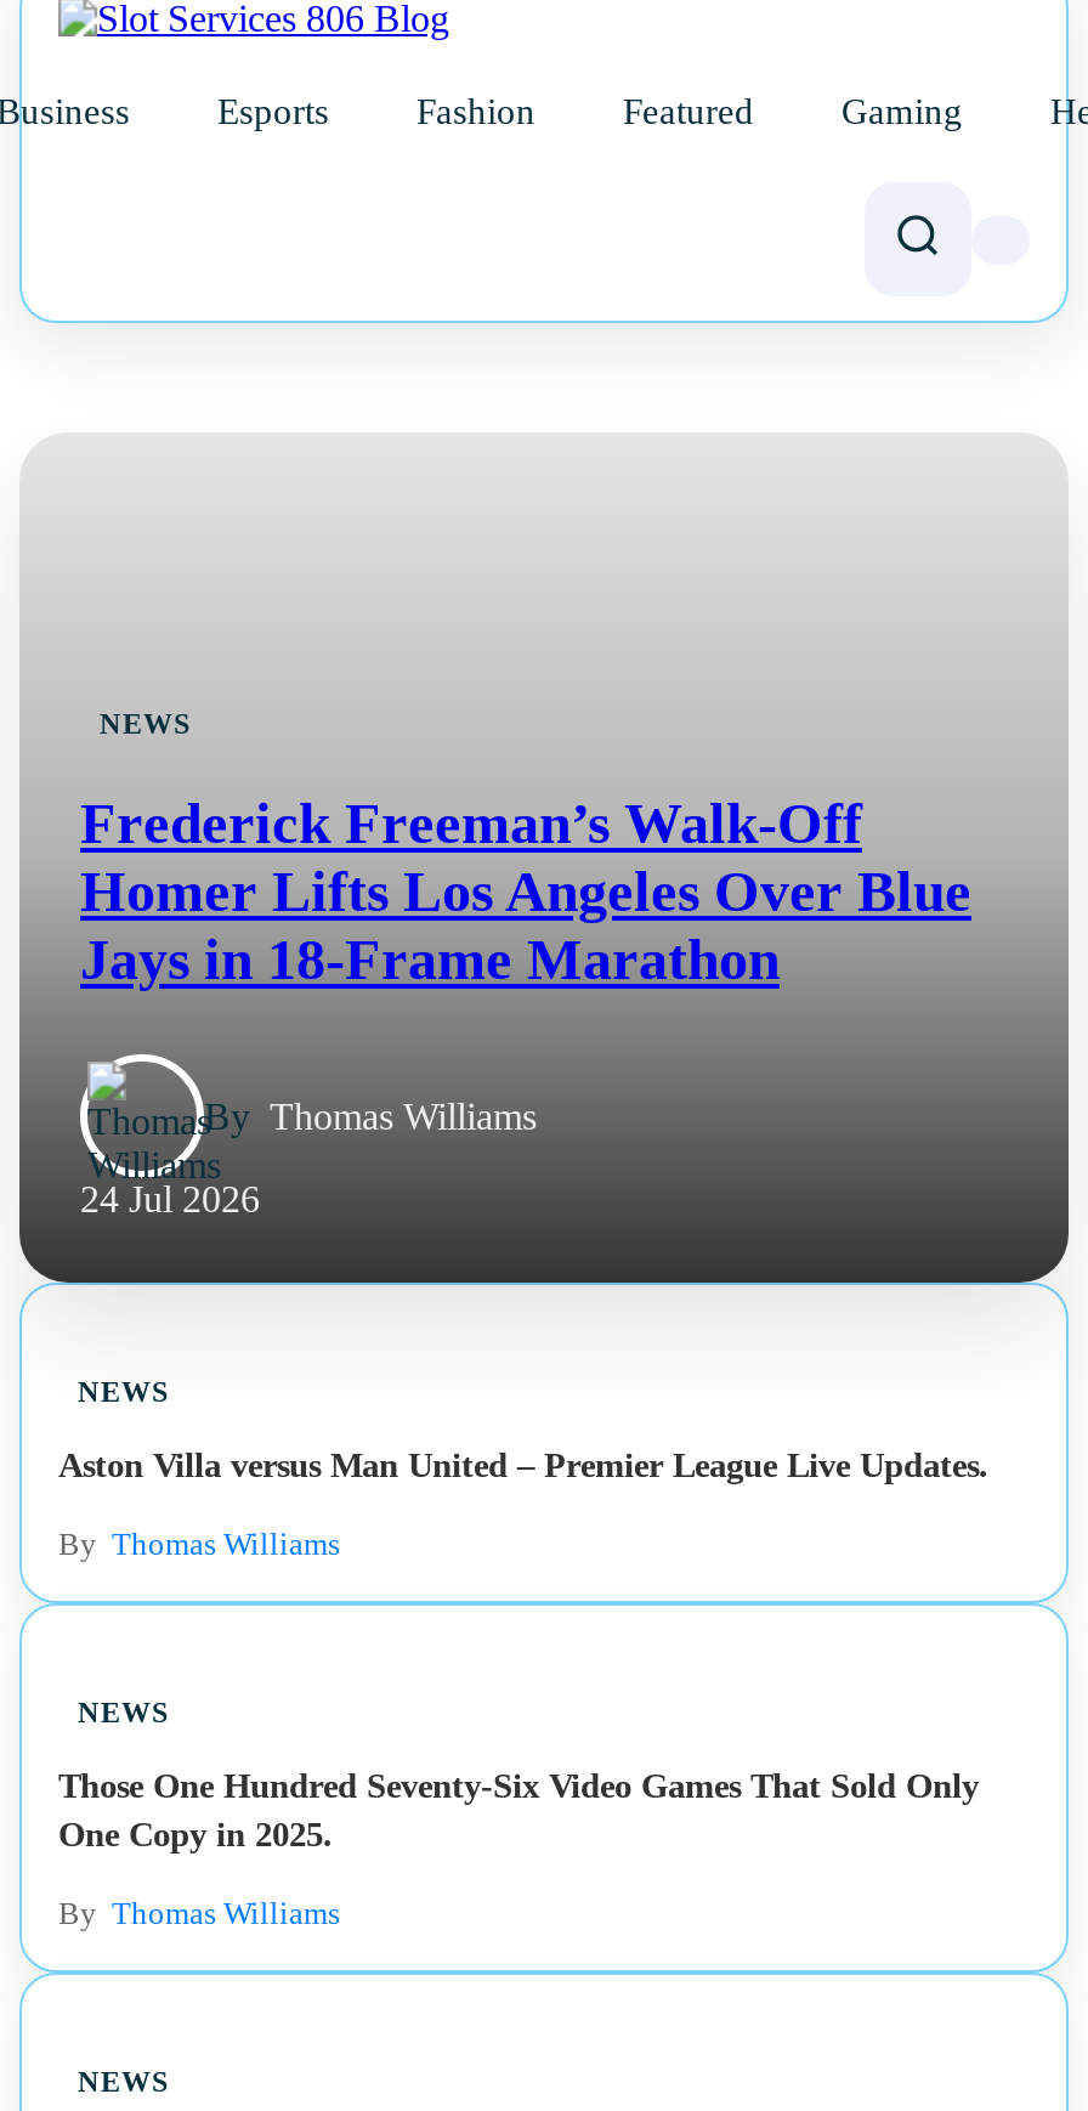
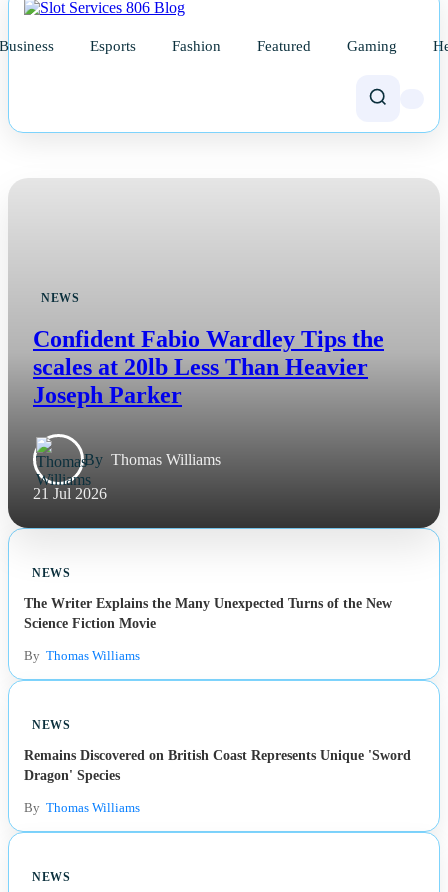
- Frederick Freeman’s Walk-Off
- Homer Lifts Los Angeles Over Blue
- Jays in 18-Frame Marathon
+ Confident Fabio Wardley Tips the
+ scales at 20lb Less Than Heavier
+ Joseph Parker

- 24 Jul 2026
+ 21 Jul 2026

- Aston Villa versus Man United – Premier League Live Updates.
+ The Writer Explains the Many Unexpected Turns of the New
+ Science Fiction Movie

- Those One Hundred Seventy-Six Video Games That Sold Only
- One Copy in 2025.
+ Remains Discovered on British Coast Represents Unique 'Sword
+ Dragon' Species
